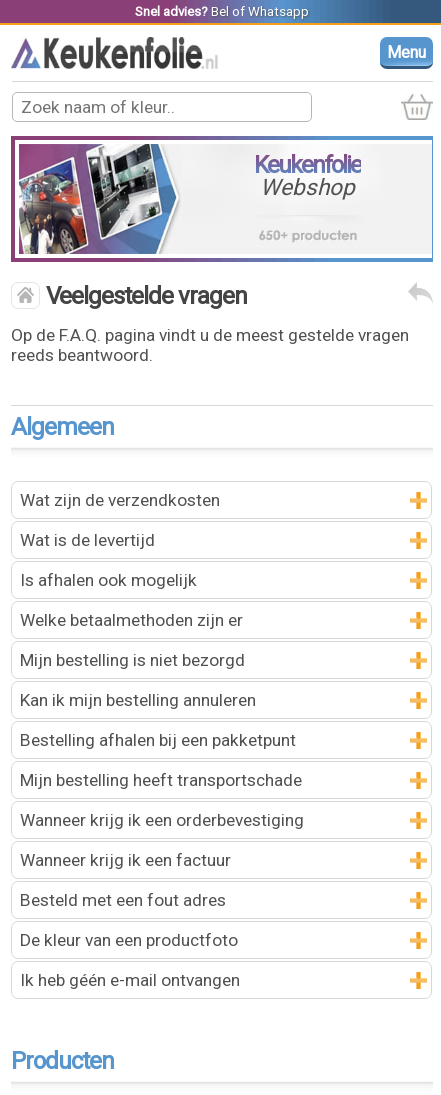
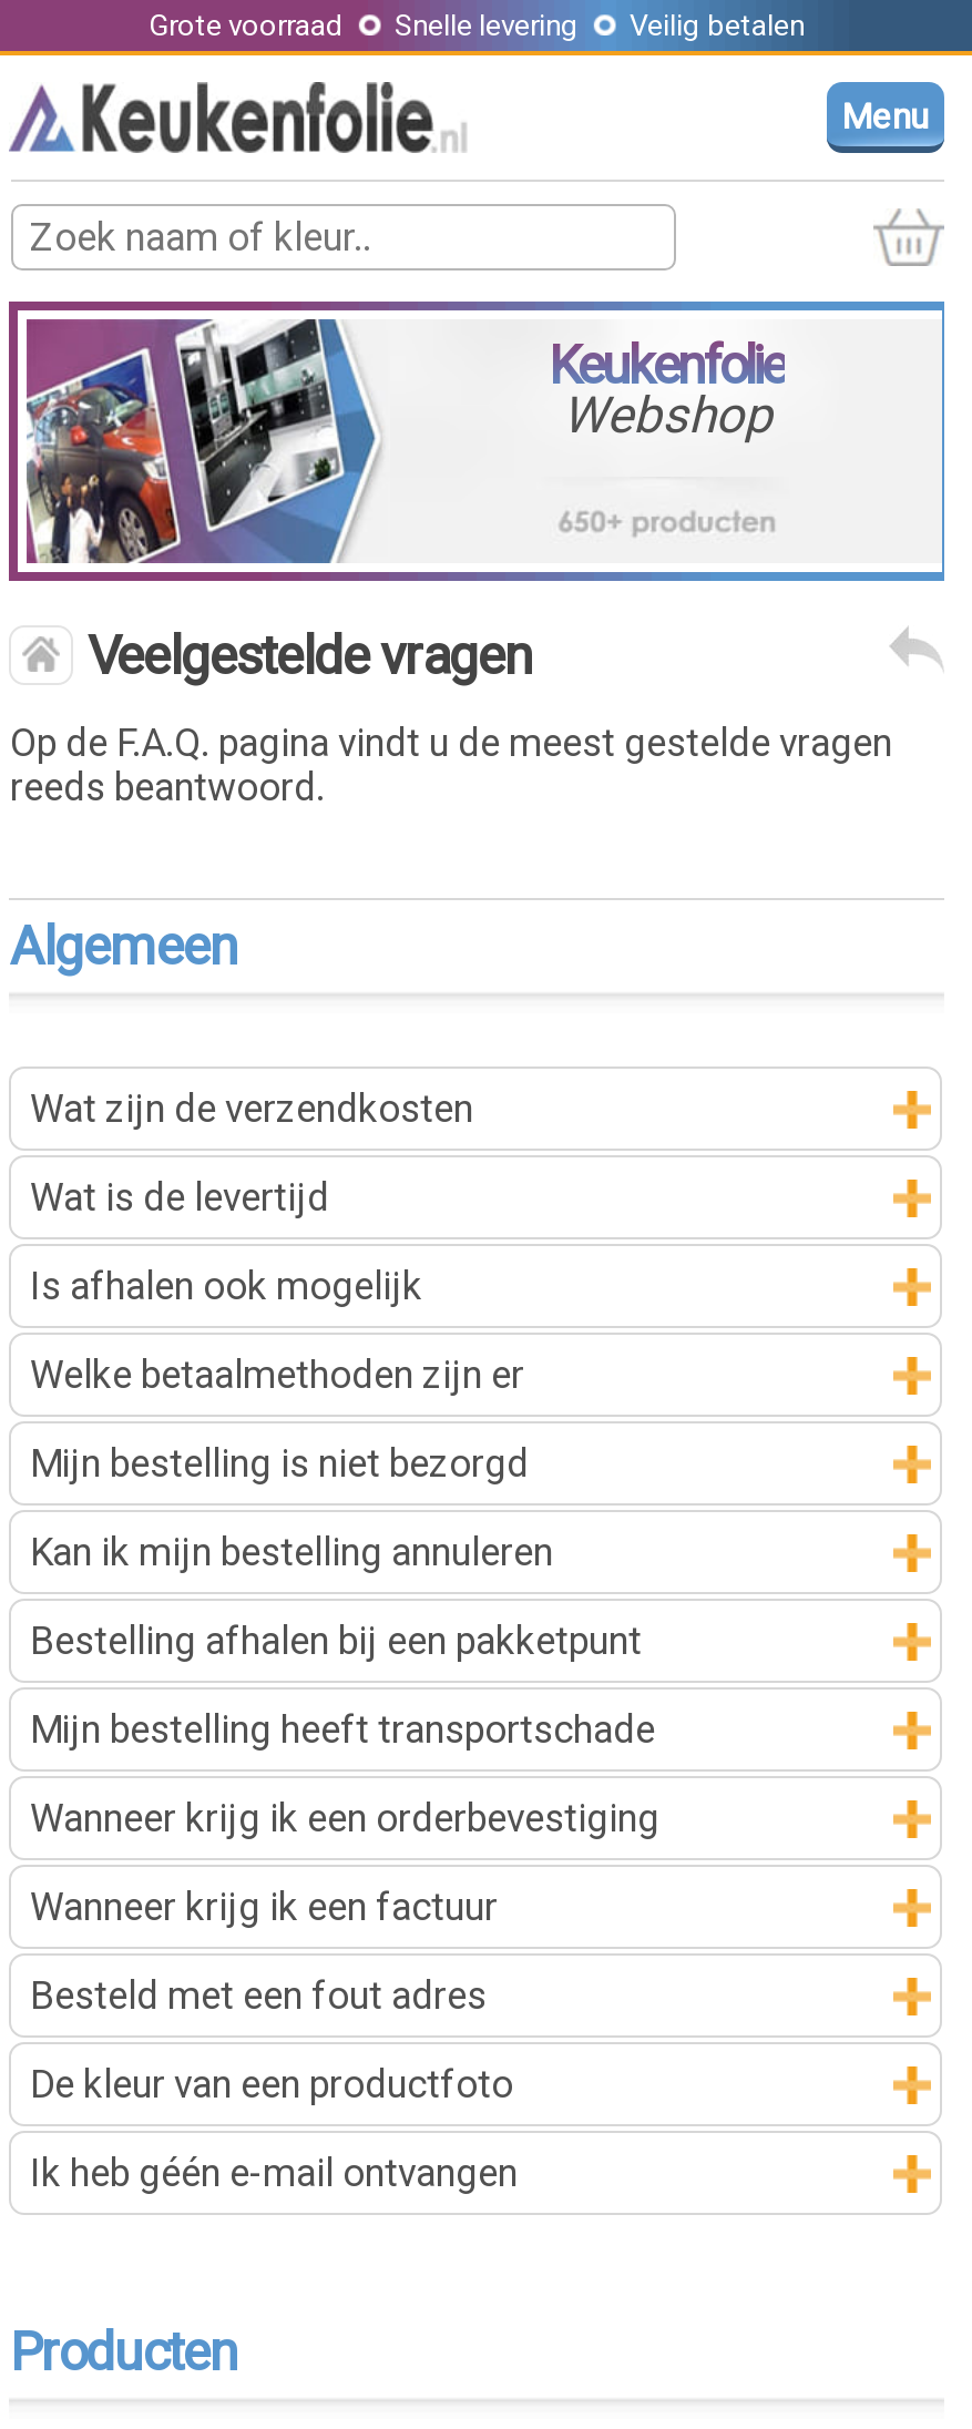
- Snel advies? Bel of Whatsapp
+ Grote voorraad
+ Snelle levering
+ Veilig betalen
